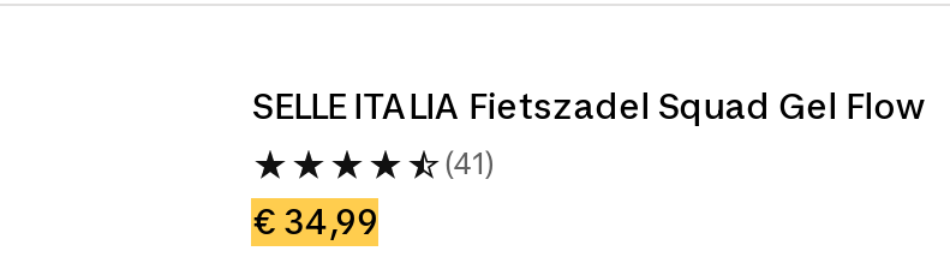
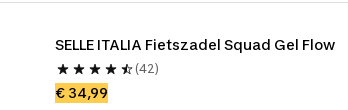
- (41)
+ (42)
